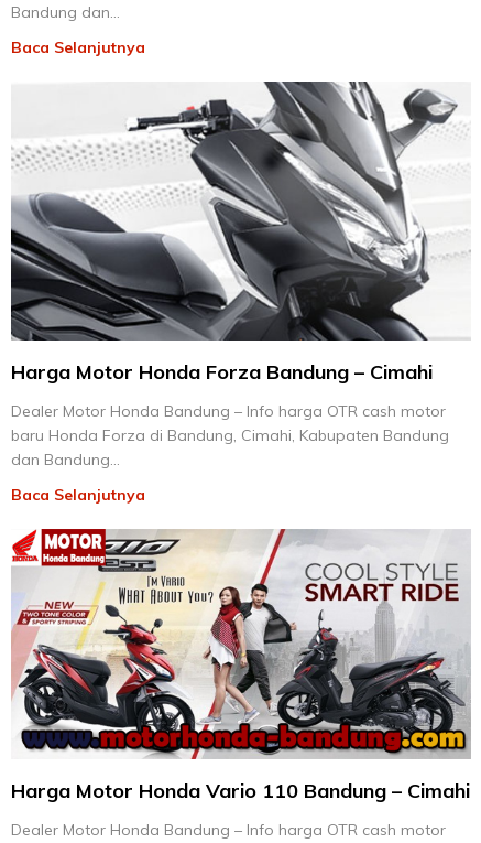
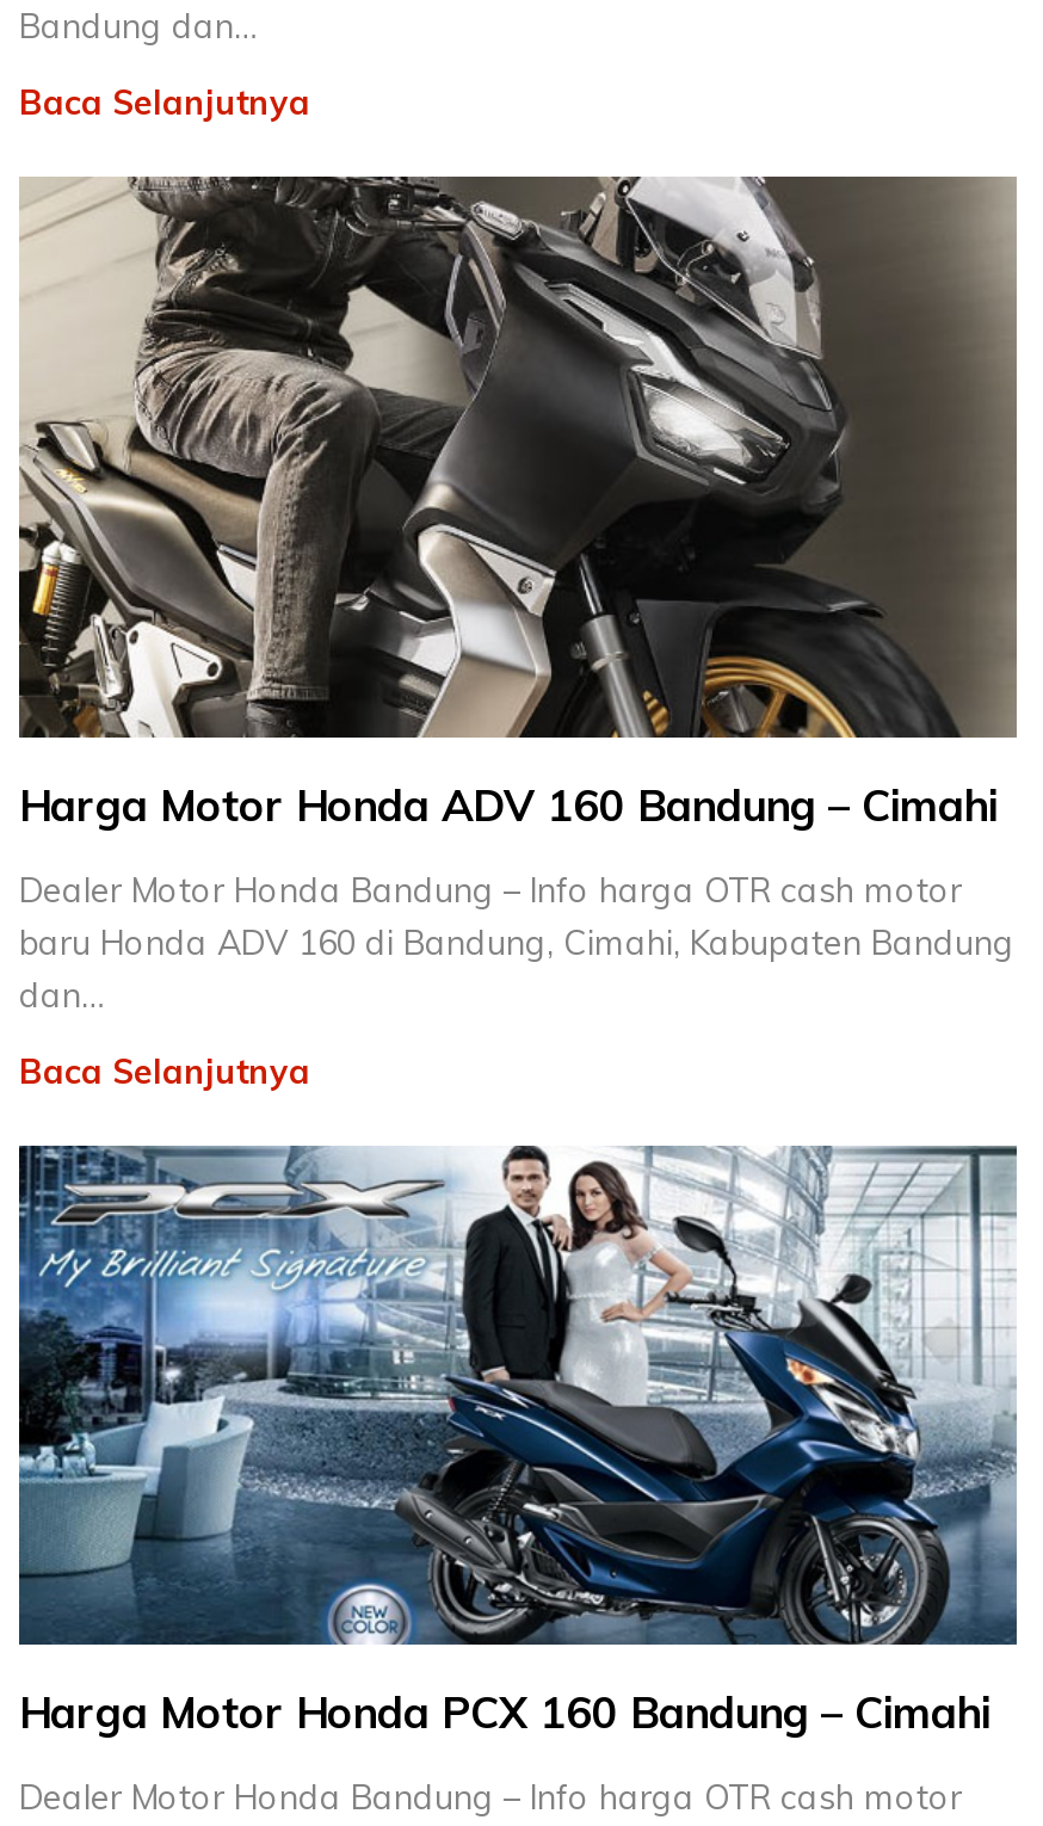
- [image]
- Harga Motor Honda Forza Bandung – Cimahi
+ [image]
+ Harga Motor Honda ADV 160 Bandung – Cimahi

- baru Honda Forza di Bandung, Cimahi, Kabupaten Bandung
- dan Bandung…
+ baru Honda ADV 160 di Bandung, Cimahi, Kabupaten Bandung
+ dan…

- [image]
- Harga Motor Honda Vario 110 Bandung – Cimahi
+ [image]
+ Harga Motor Honda PCX 160 Bandung – Cimahi
